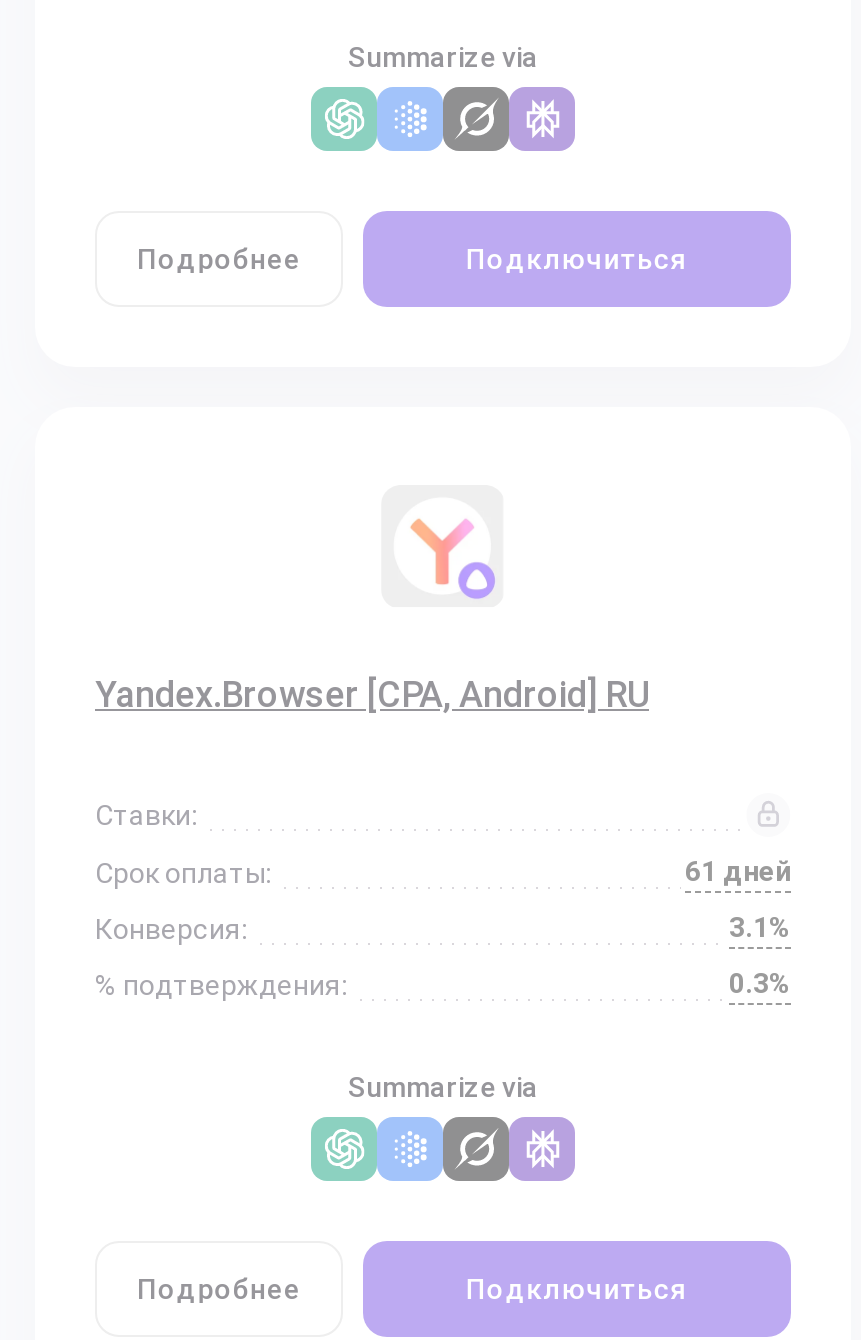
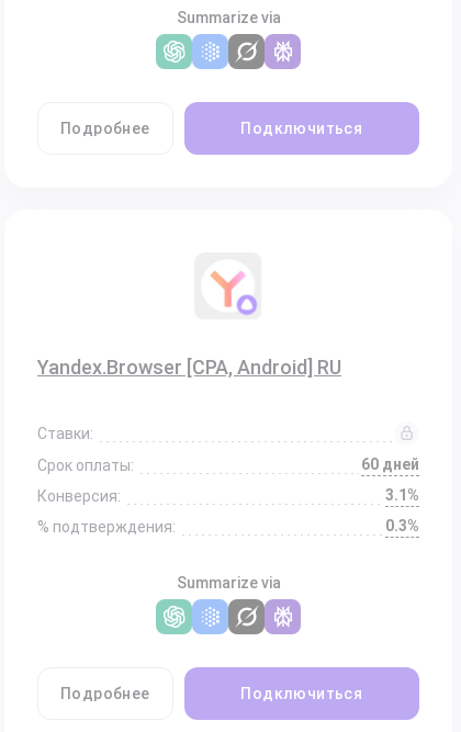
- 61 дней
+ 60 дней
